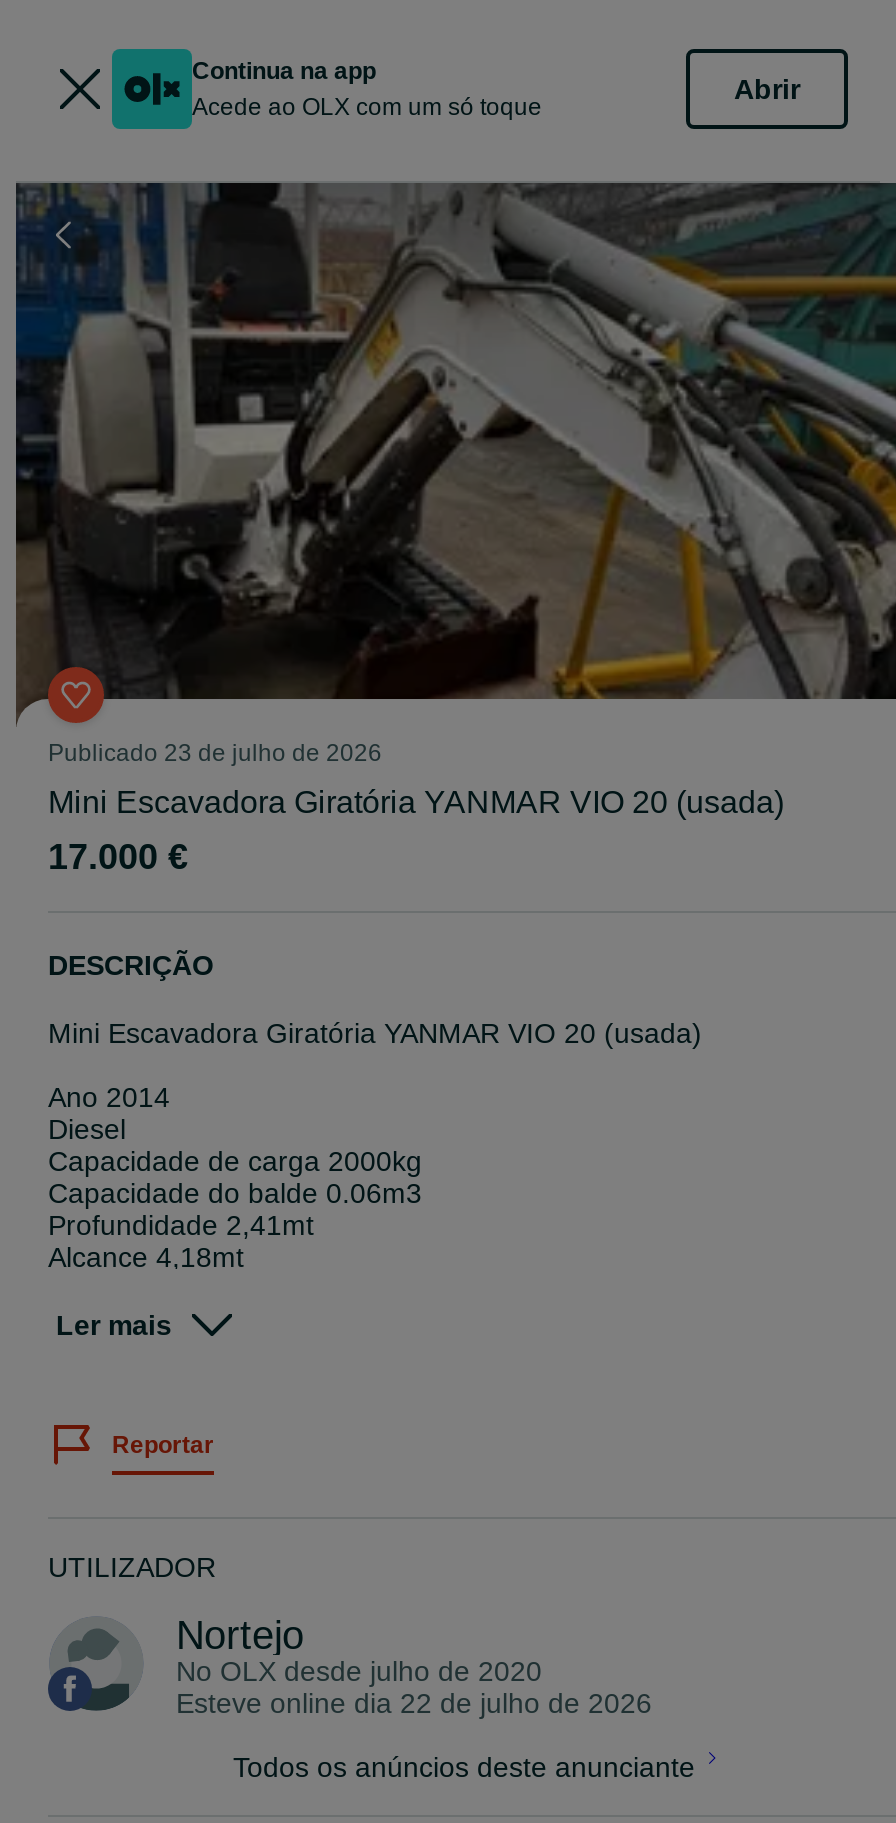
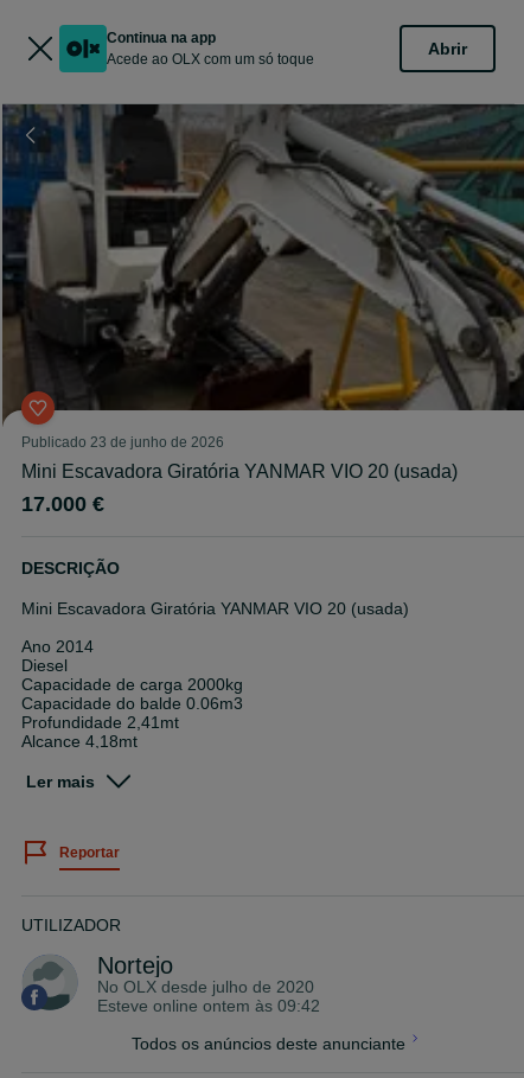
- Publicado 23 de julho de 2026
+ Publicado 23 de junho de 2026

- Esteve online dia 22 de julho de 2026
+ Esteve online ontem às 09:42
